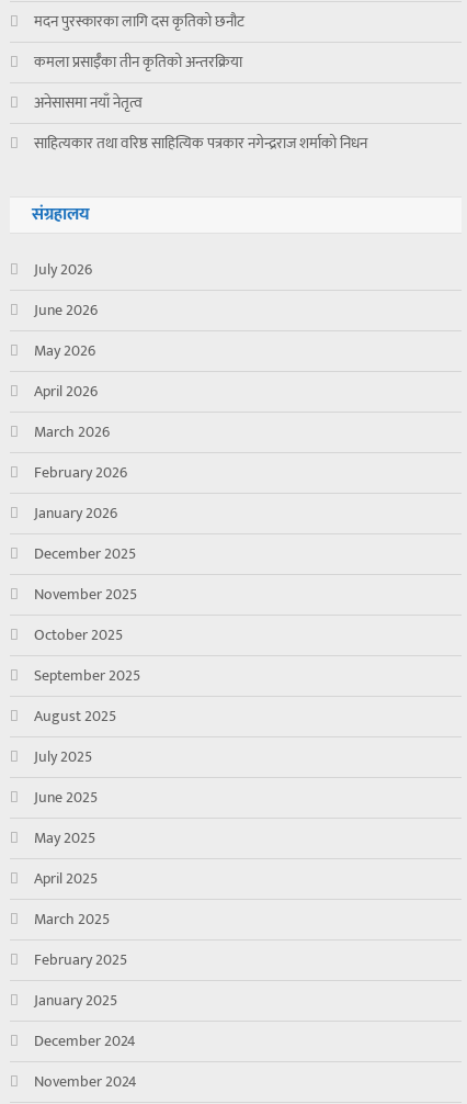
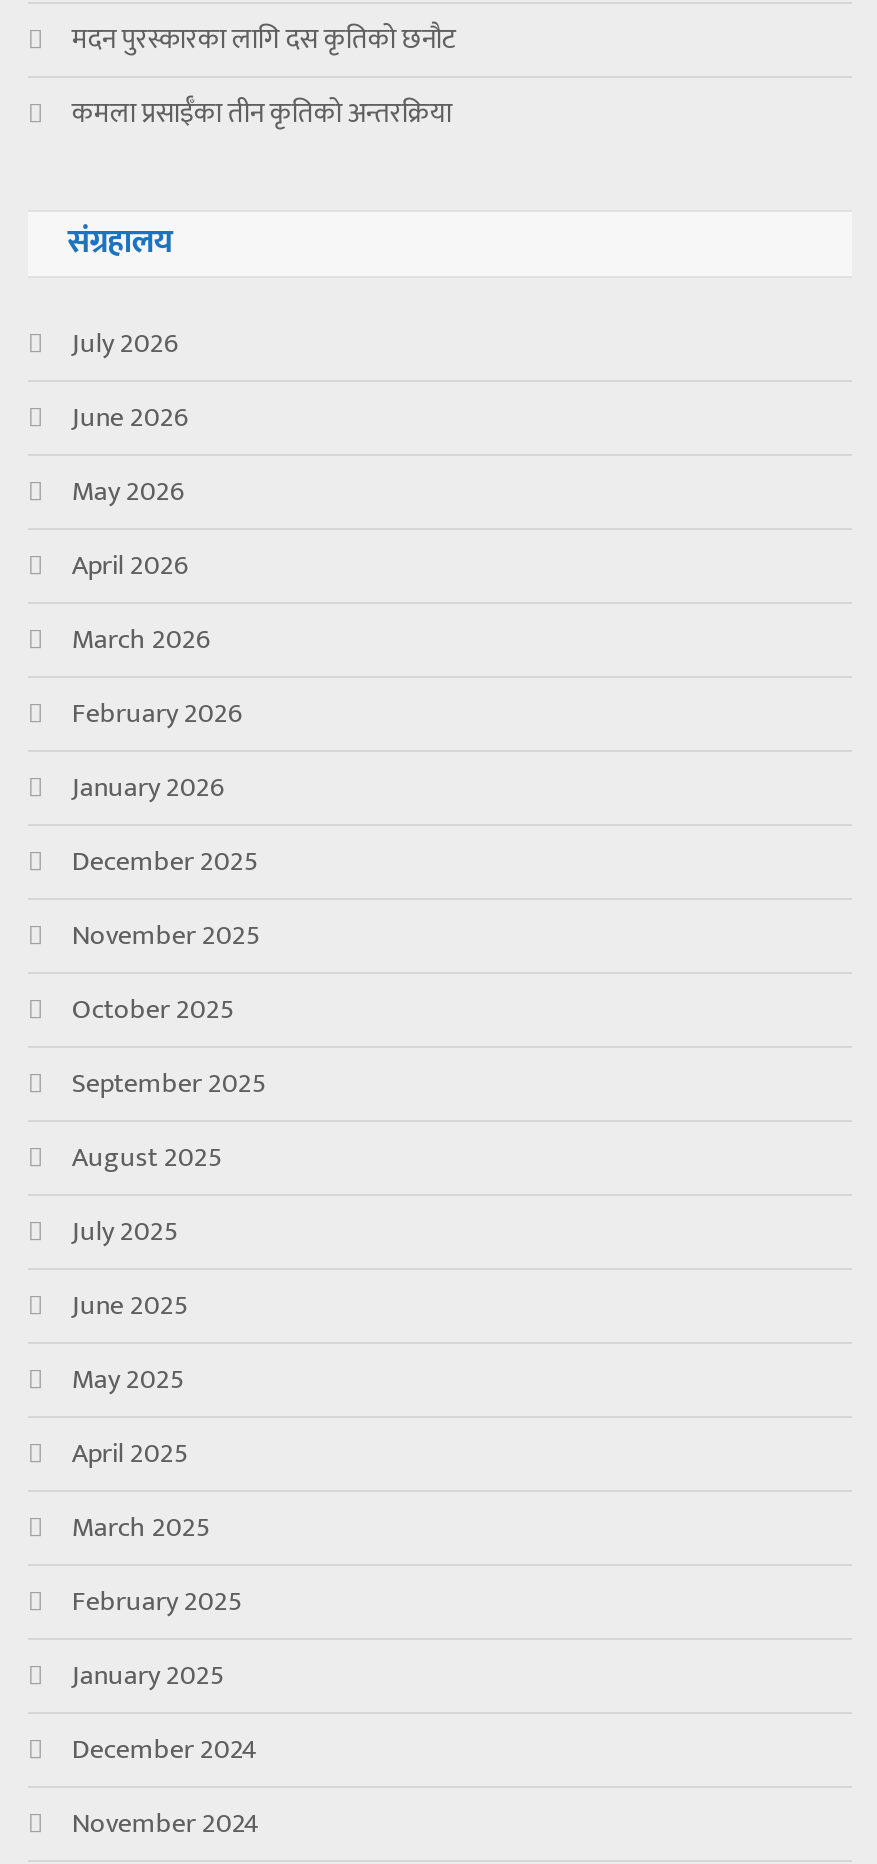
- अनेसासमा नयाँ नेतृत्व
- साहित्यकार तथा वरिष्ठ साहित्यिक पत्रकार नगेन्द्रराज शर्माको निधन
